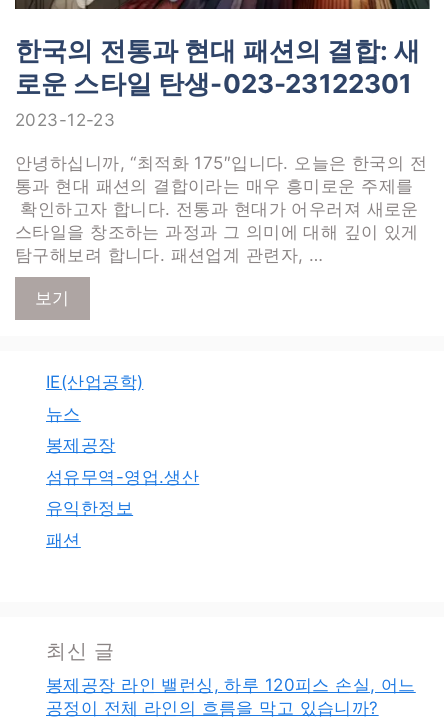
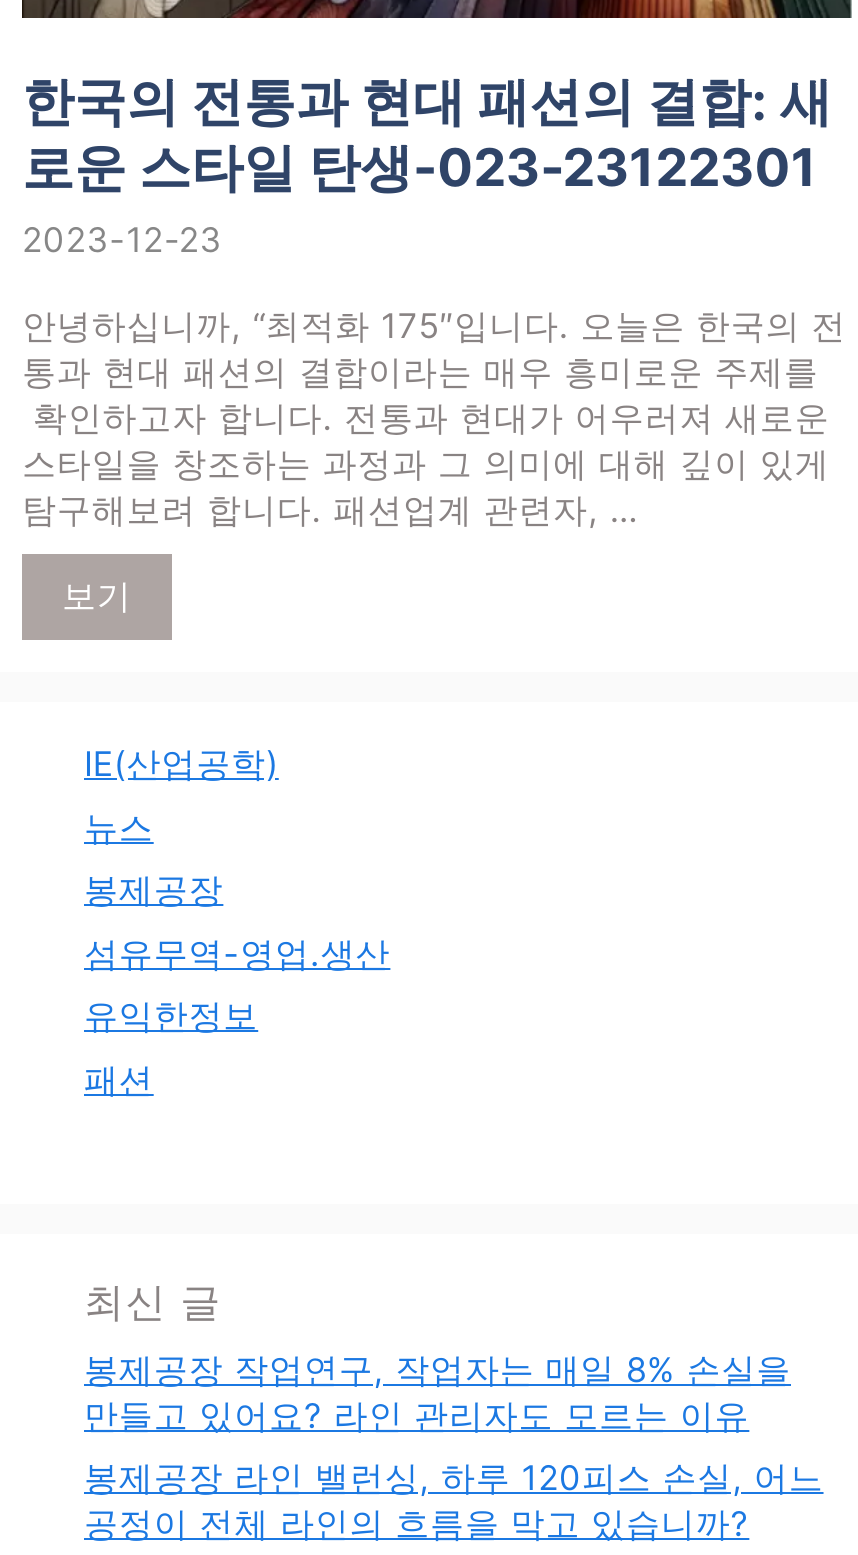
+ 봉제공장 작업연구, 작업자는 매일 8% 손실을
+ 만들고 있어요? 라인 관리자도 모르는 이유
